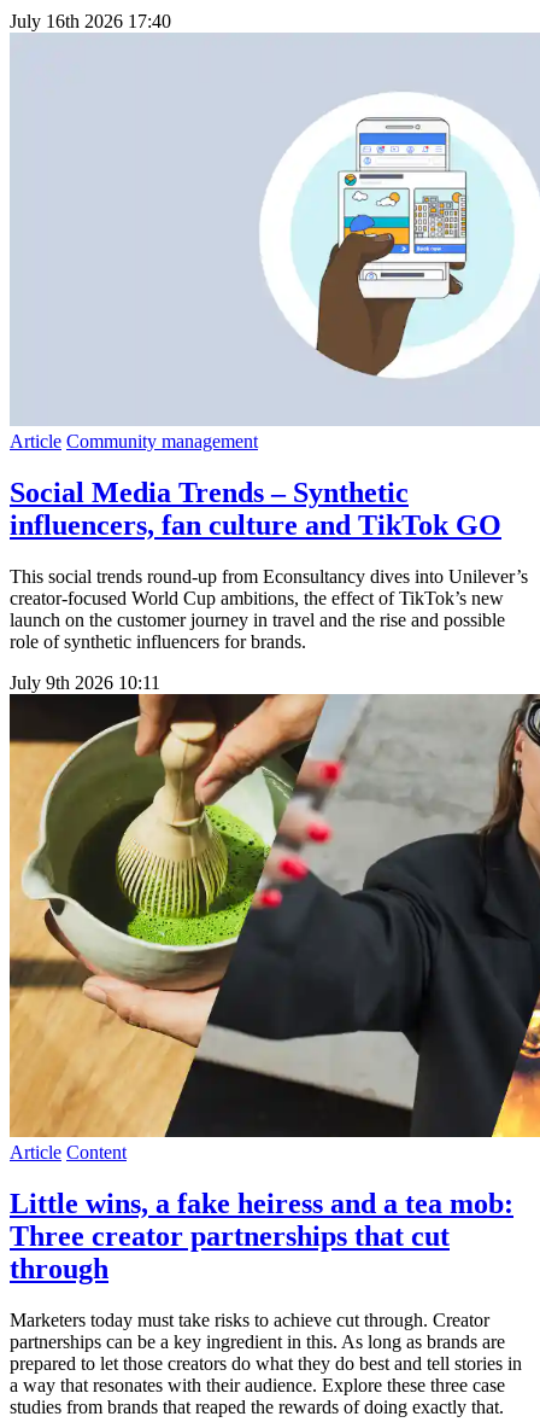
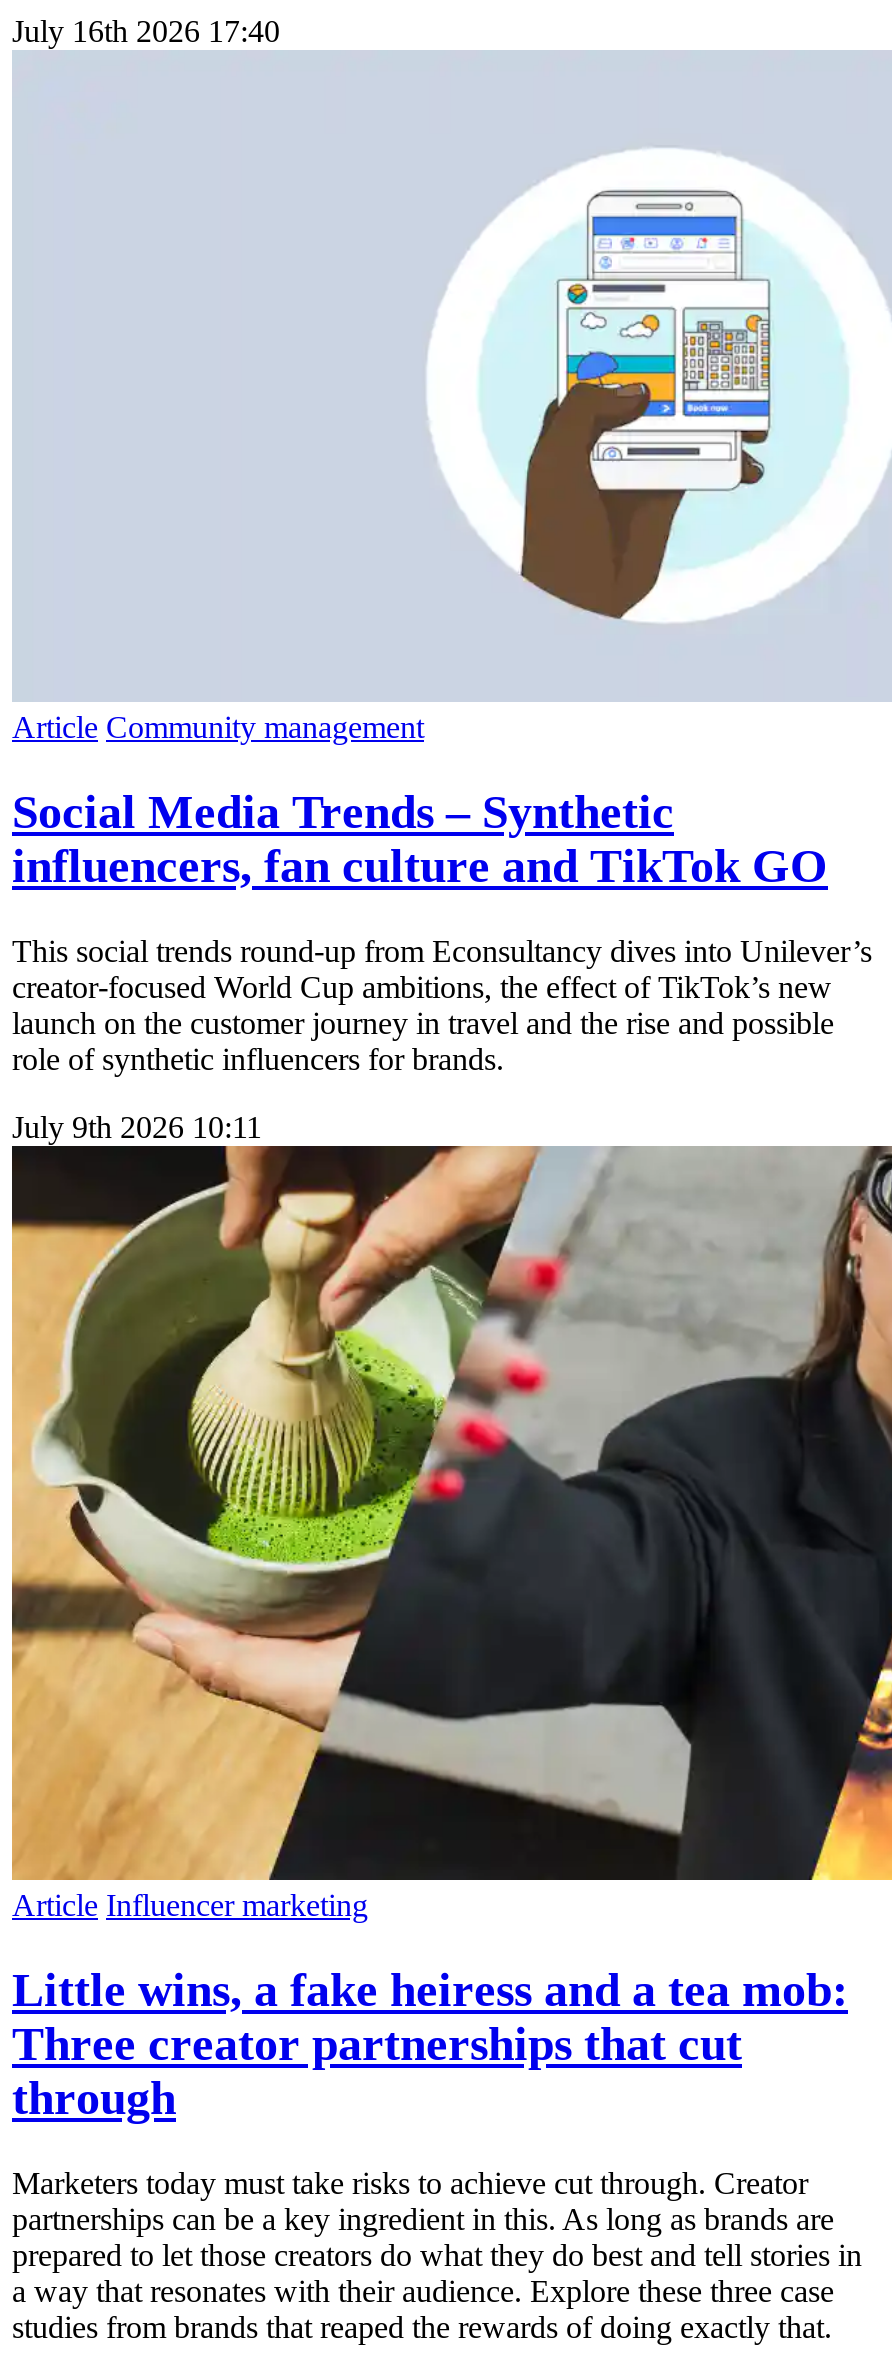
- Article Content
+ Article Influencer marketing
